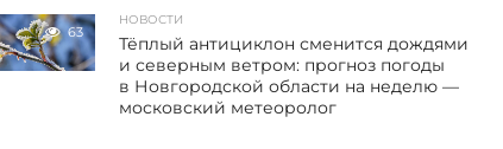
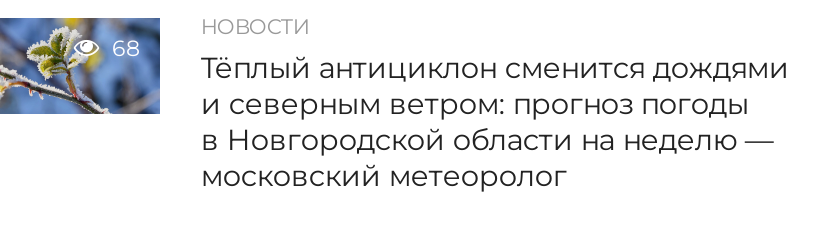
- 63
+ 68
